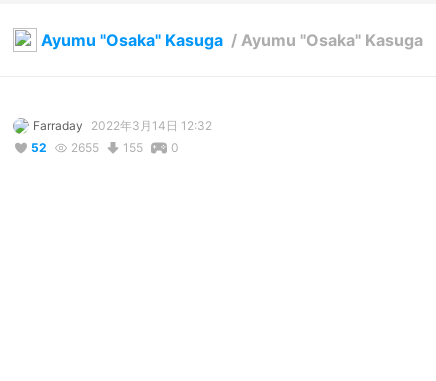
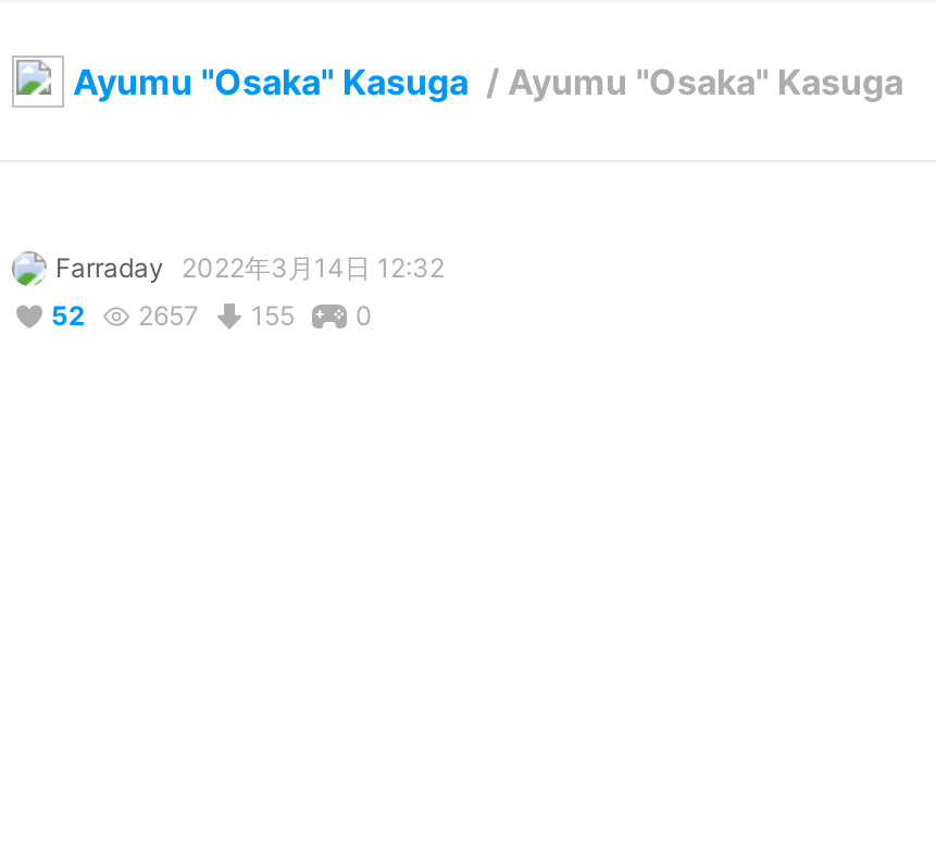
- 52 2655 155 0
+ 52 2657 155 0
